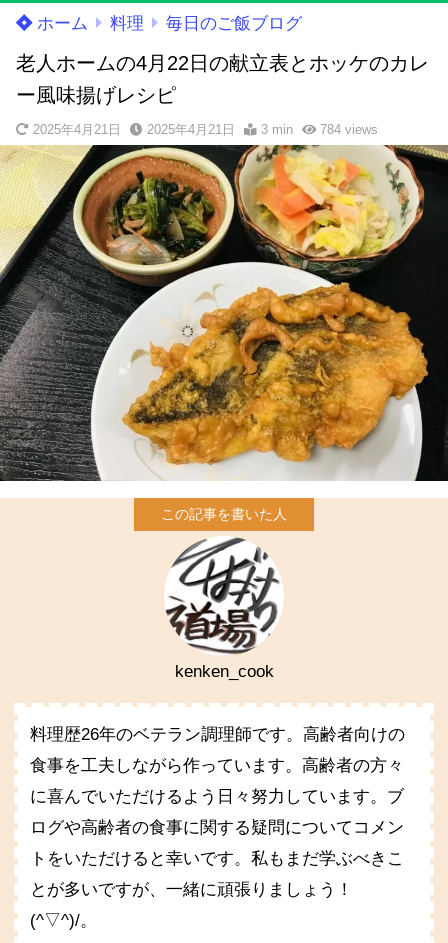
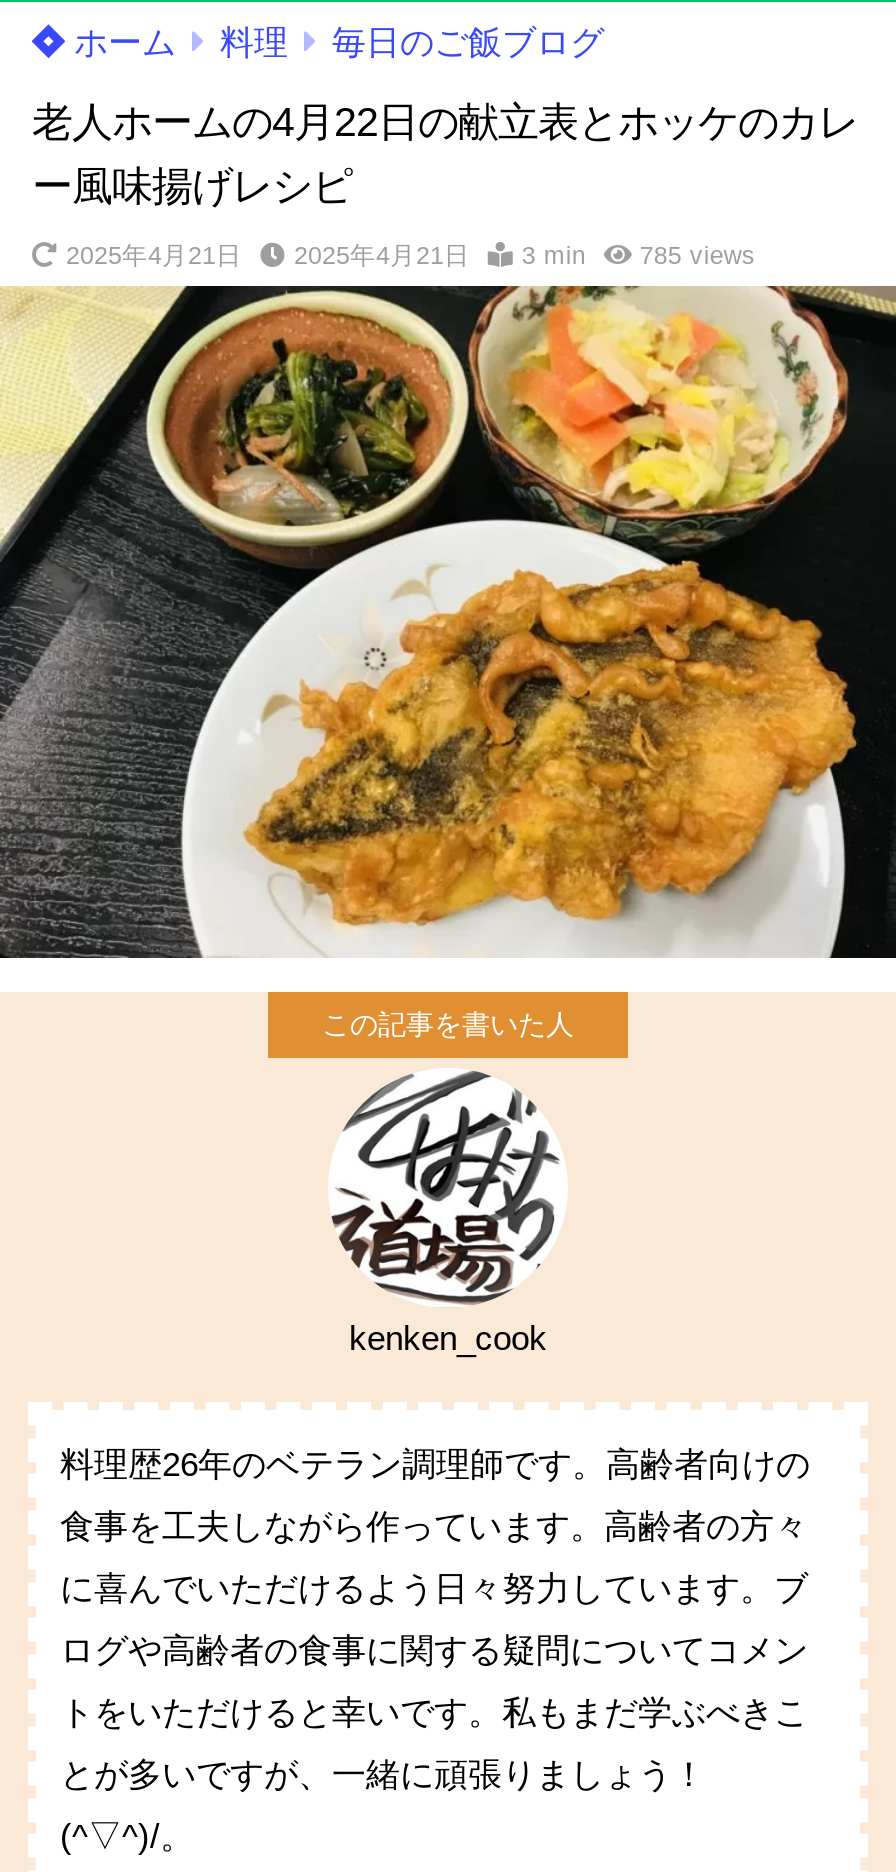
- 2025年4月21日 2025年4月21日 3 min 784 views
+ 2025年4月21日 2025年4月21日 3 min 785 views
